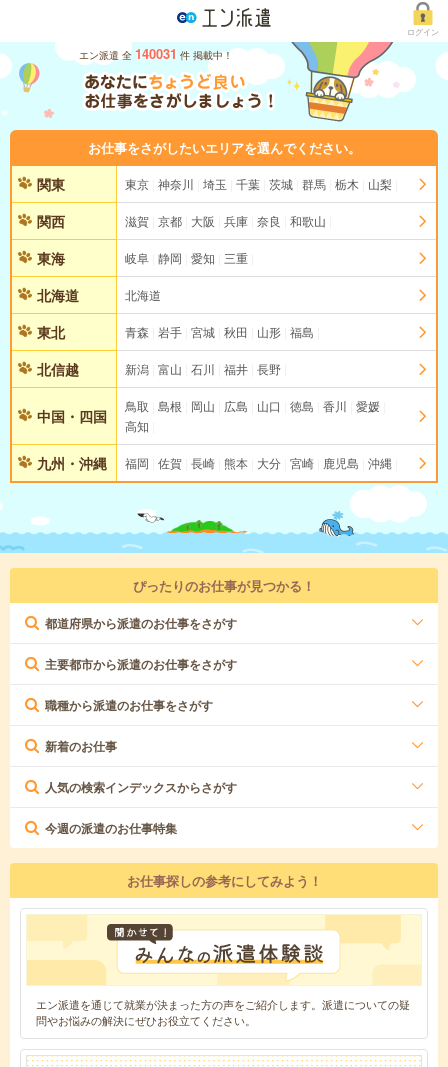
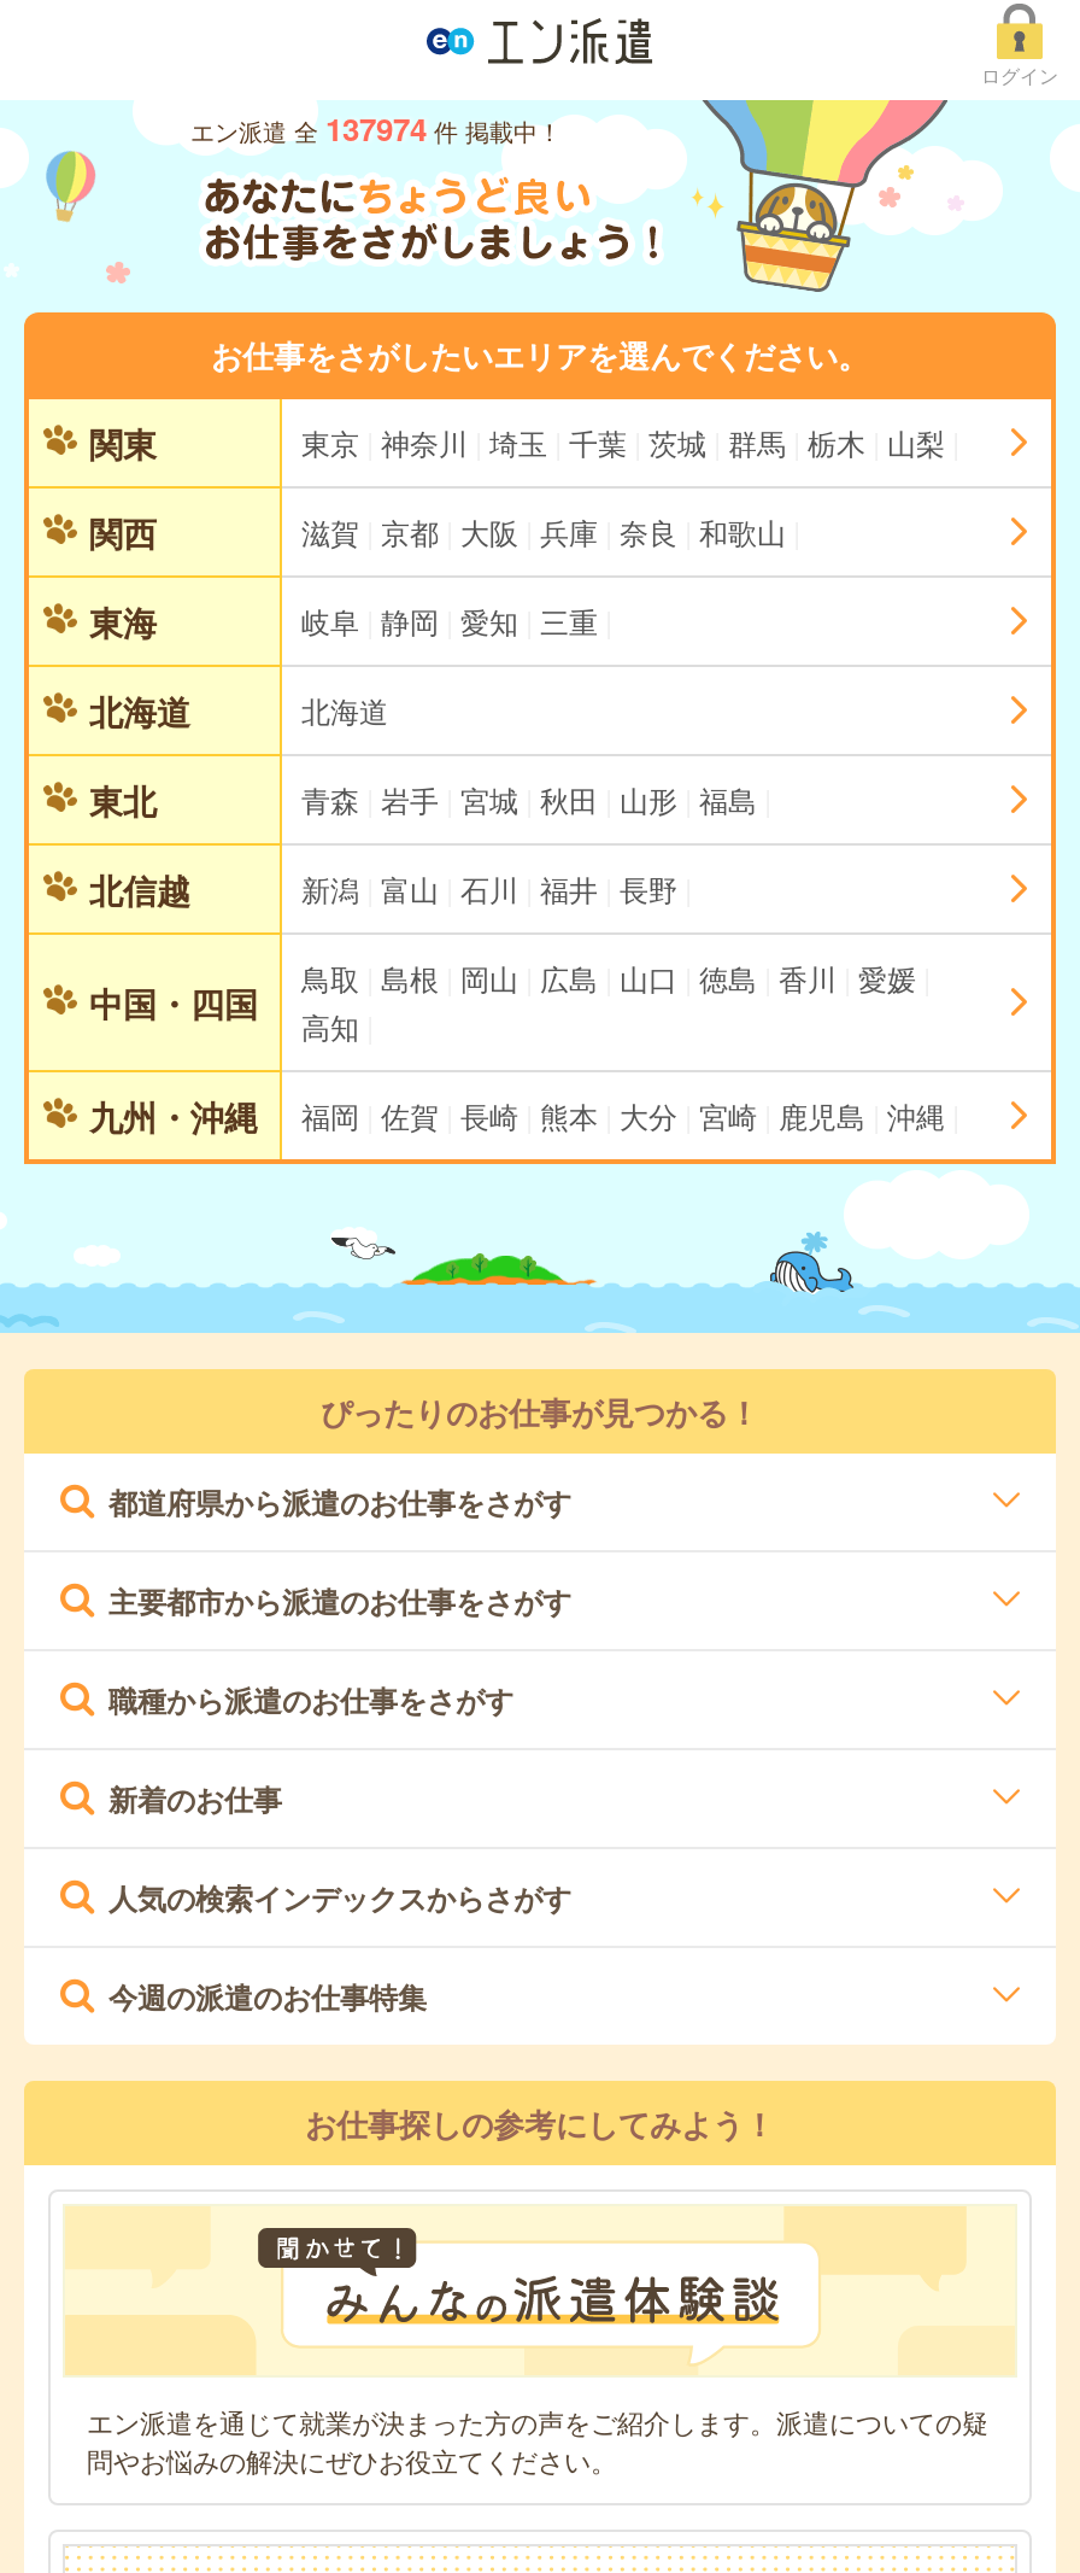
- エン派遣 全 140031 件 掲載中！
+ エン派遣 全 137974 件 掲載中！
